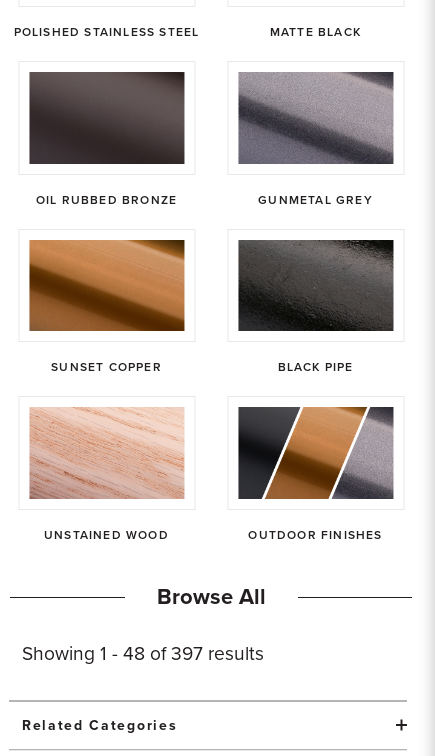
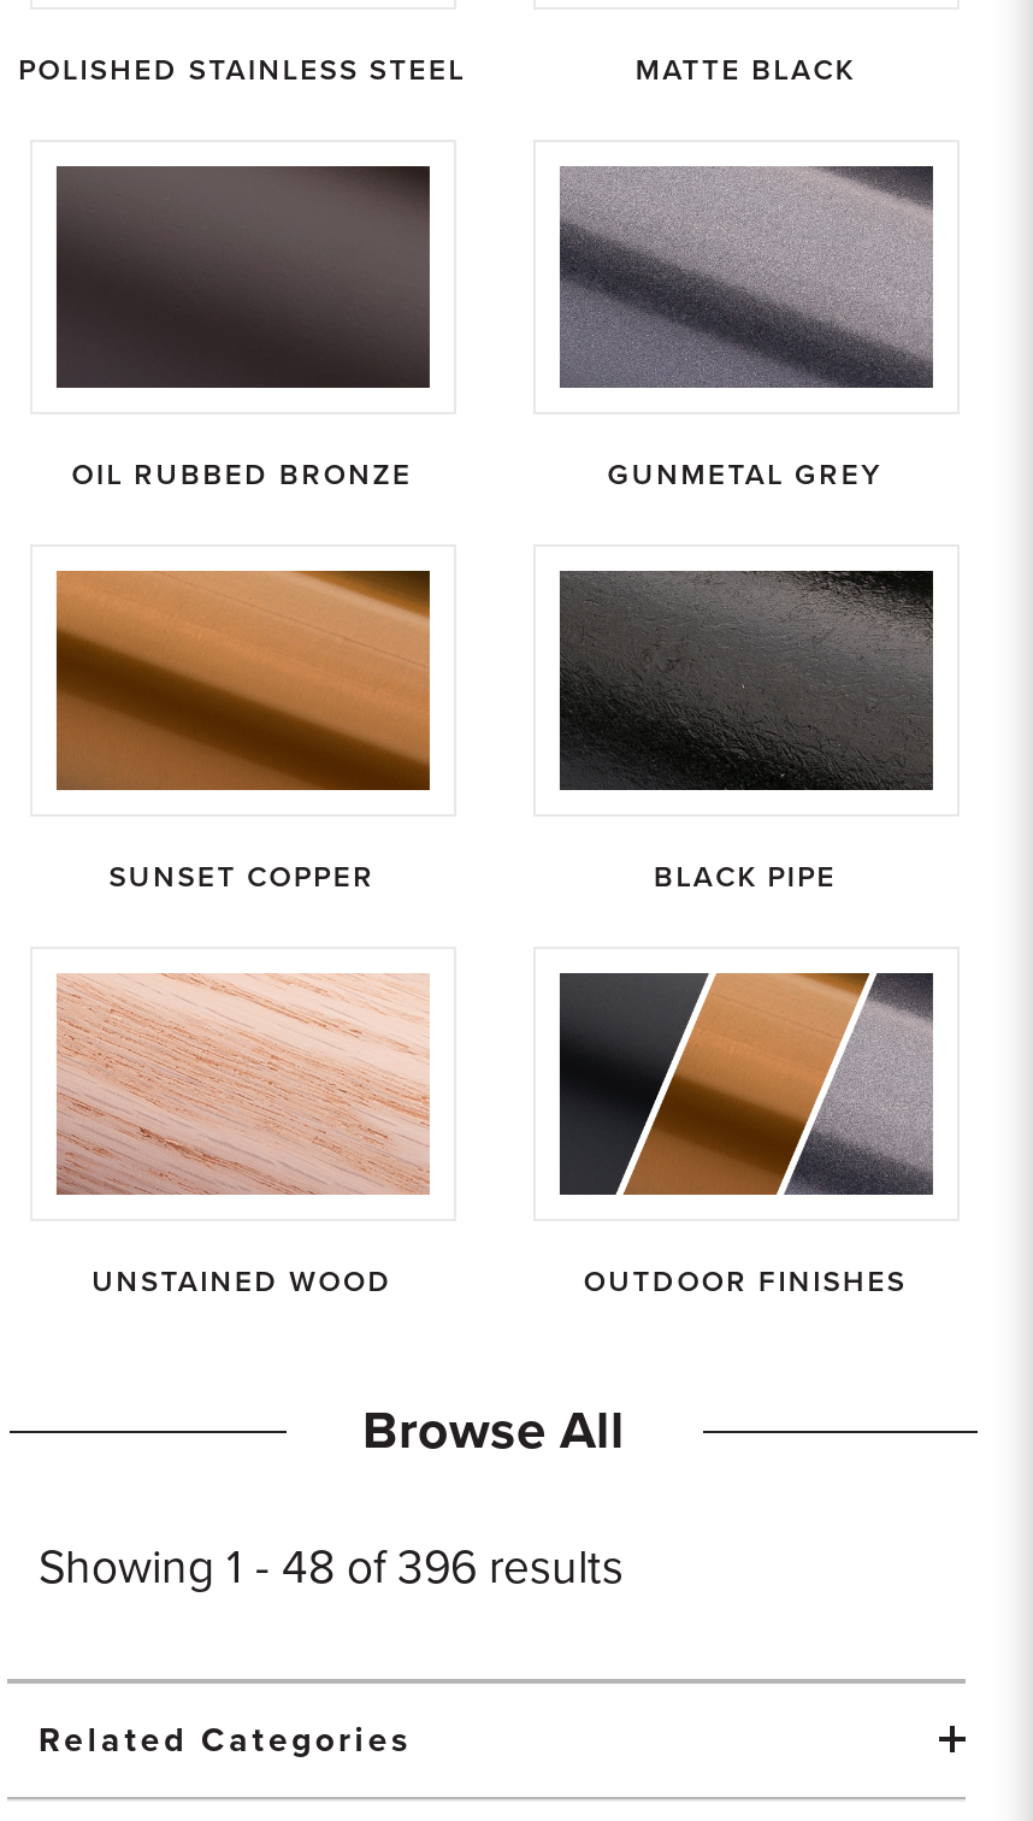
- Showing 1 - 48 of 397 results
+ Showing 1 - 48 of 396 results
